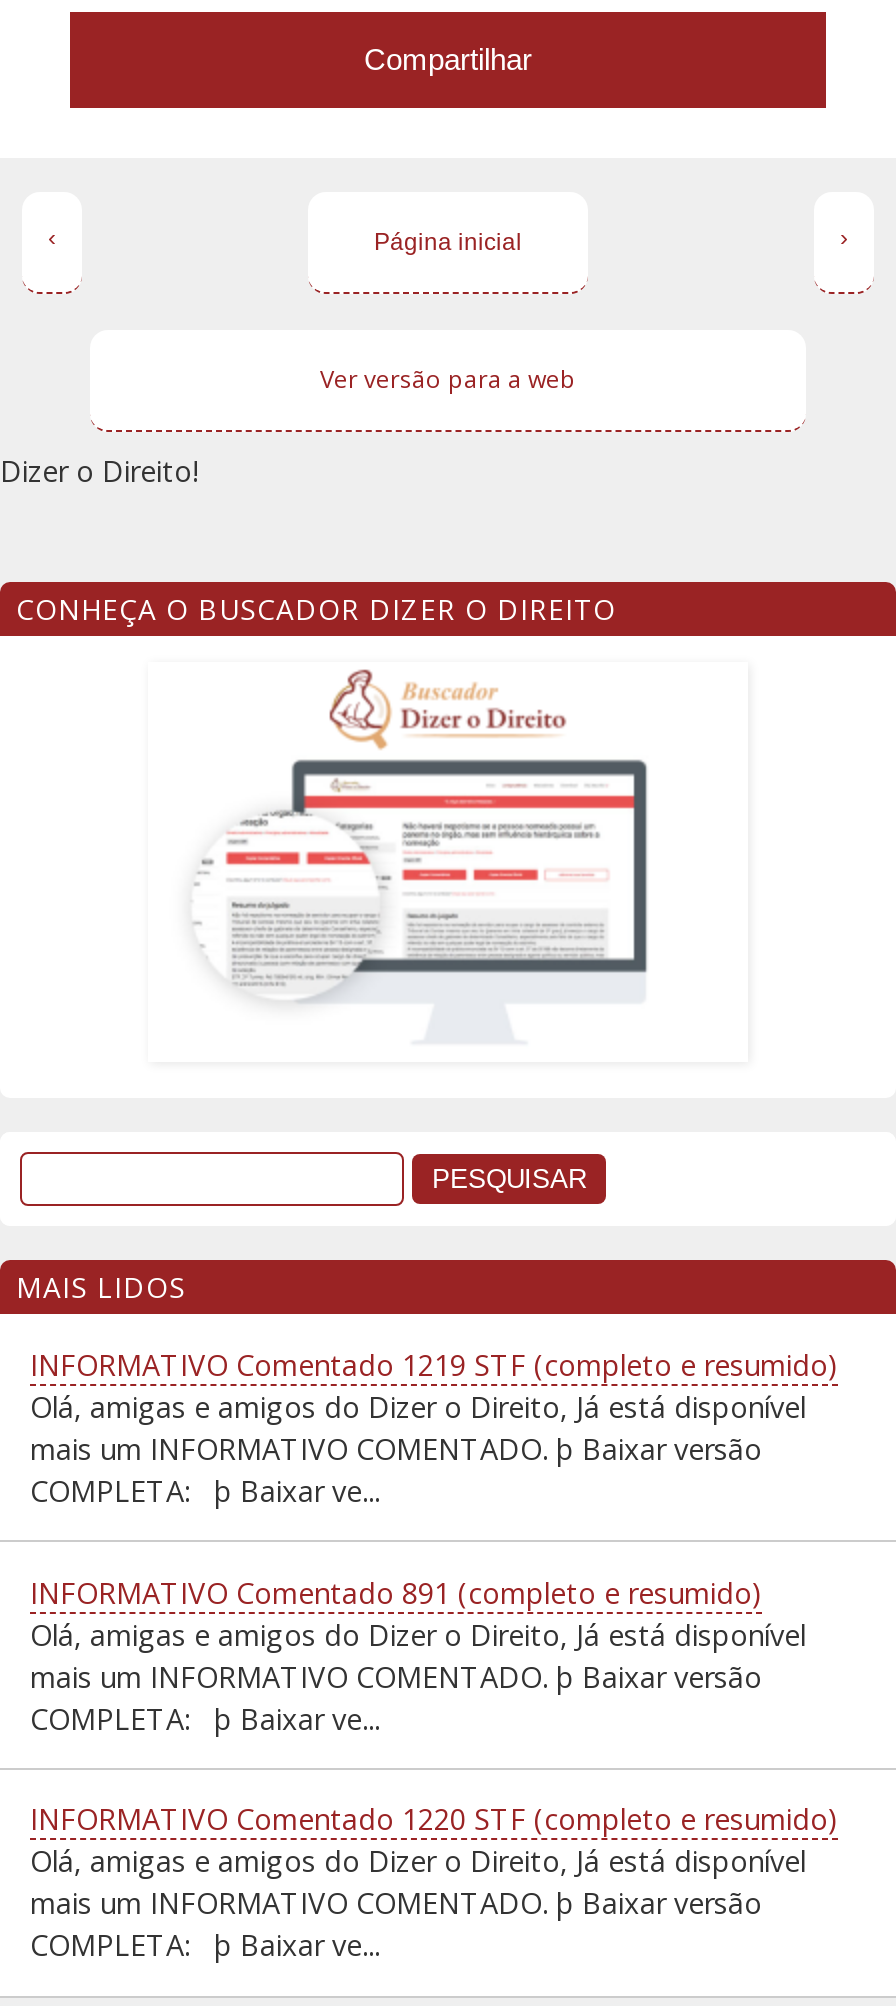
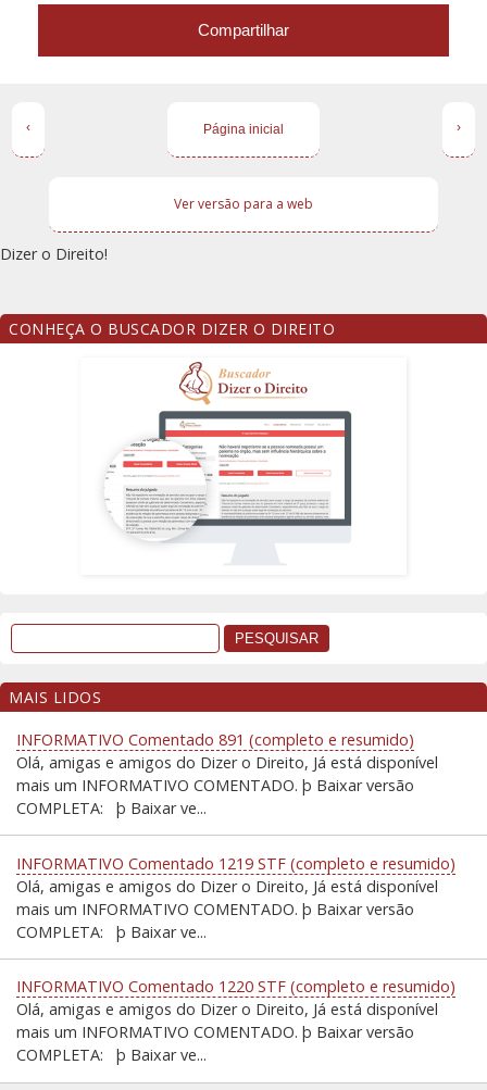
moved down: INFORMATIVO Comentado 1219 STF (completo e resumido)

moved up: INFORMATIVO Comentado 891 (completo e resumido)
